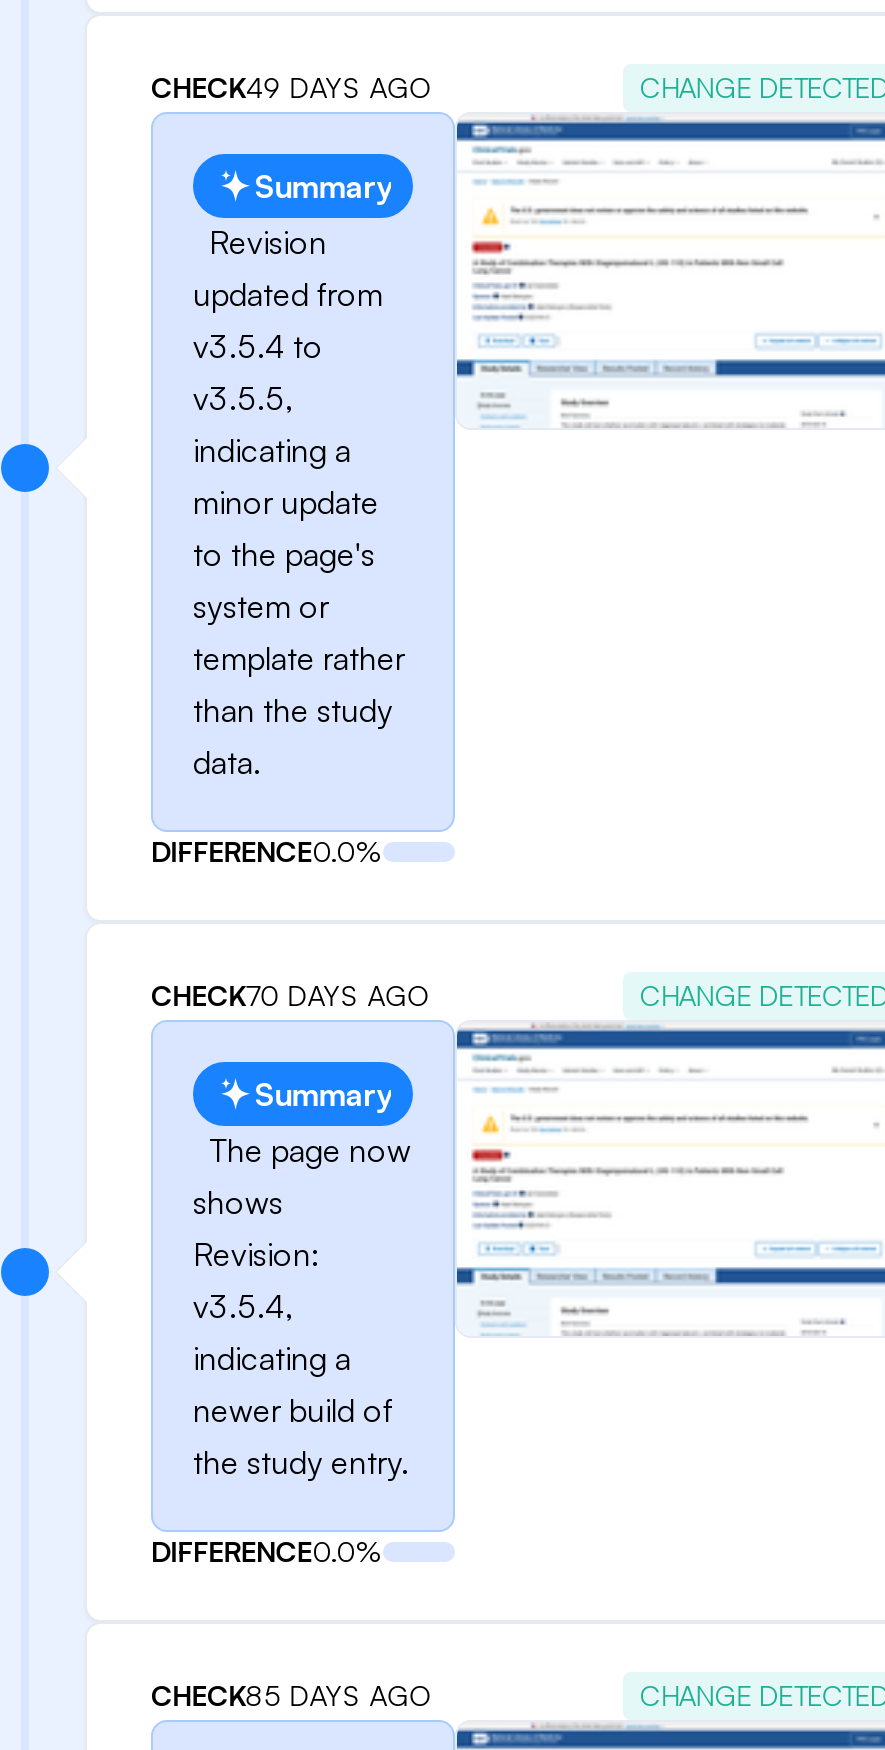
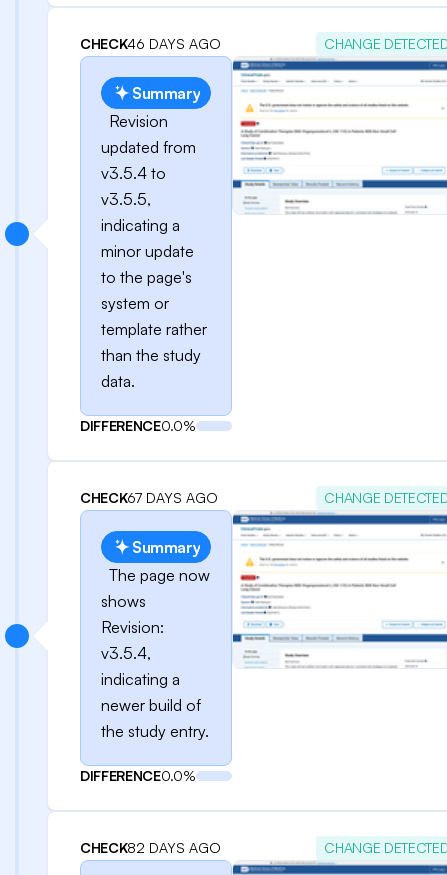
- CHECK49 DAYS AGO
+ CHECK46 DAYS AGO

- CHECK70 DAYS AGO
+ CHECK67 DAYS AGO

- CHECK85 DAYS AGO
+ CHECK82 DAYS AGO
